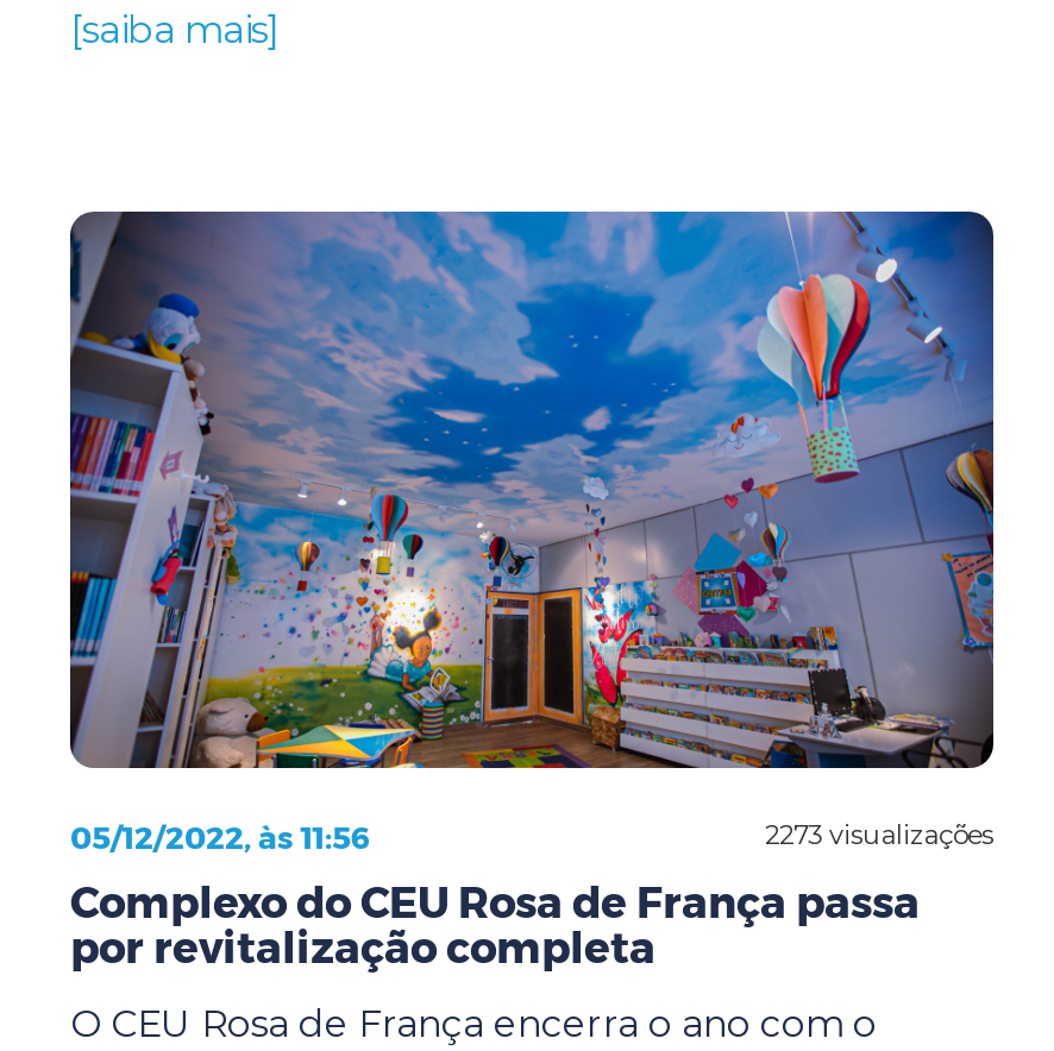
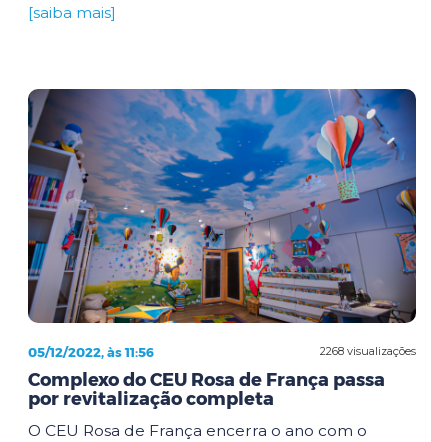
- 2273 visualizações
+ 2268 visualizações
